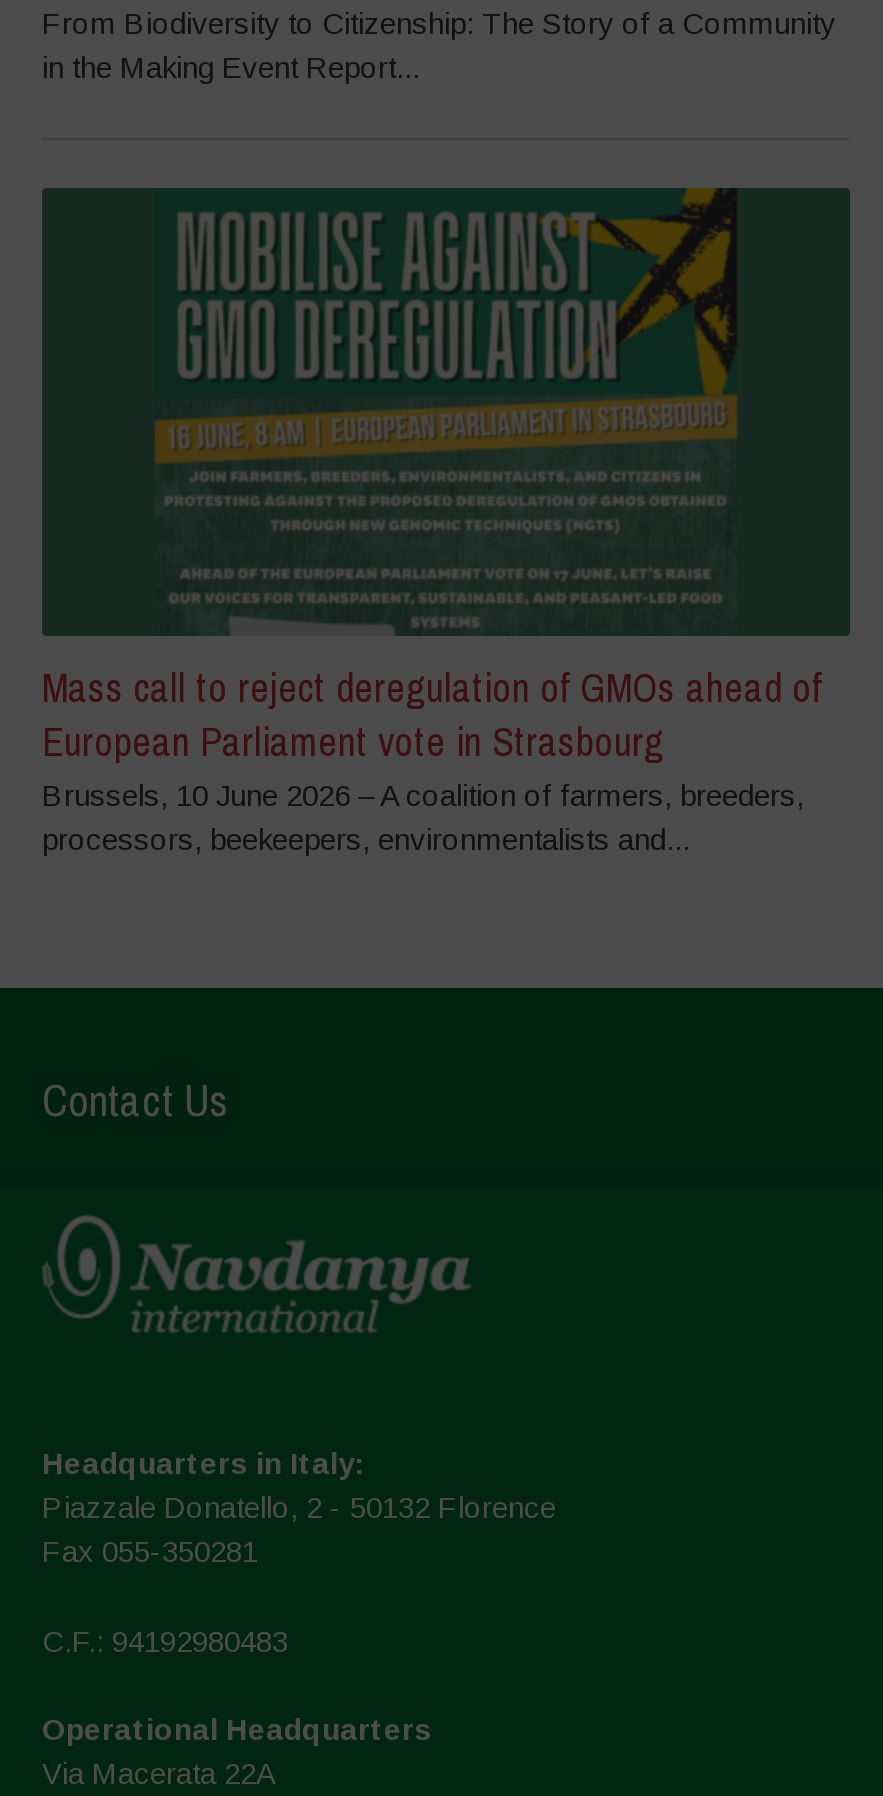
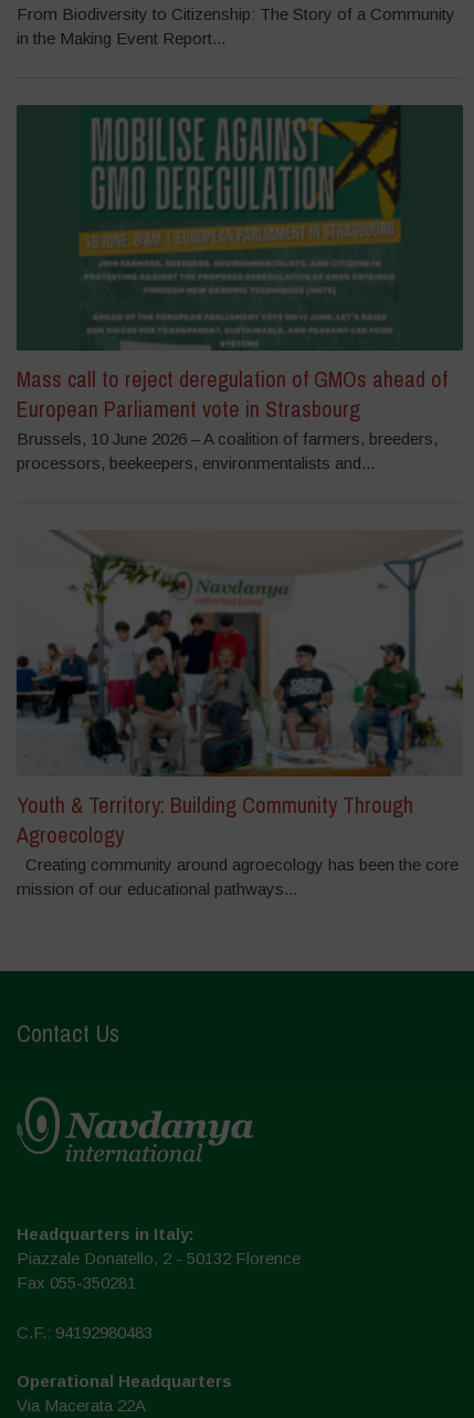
+ [image]
+ Youth & Territory: Building Community Through
+ Agroecology
+ Creating community around agroecology has been the core
+ mission of our educational pathways...
